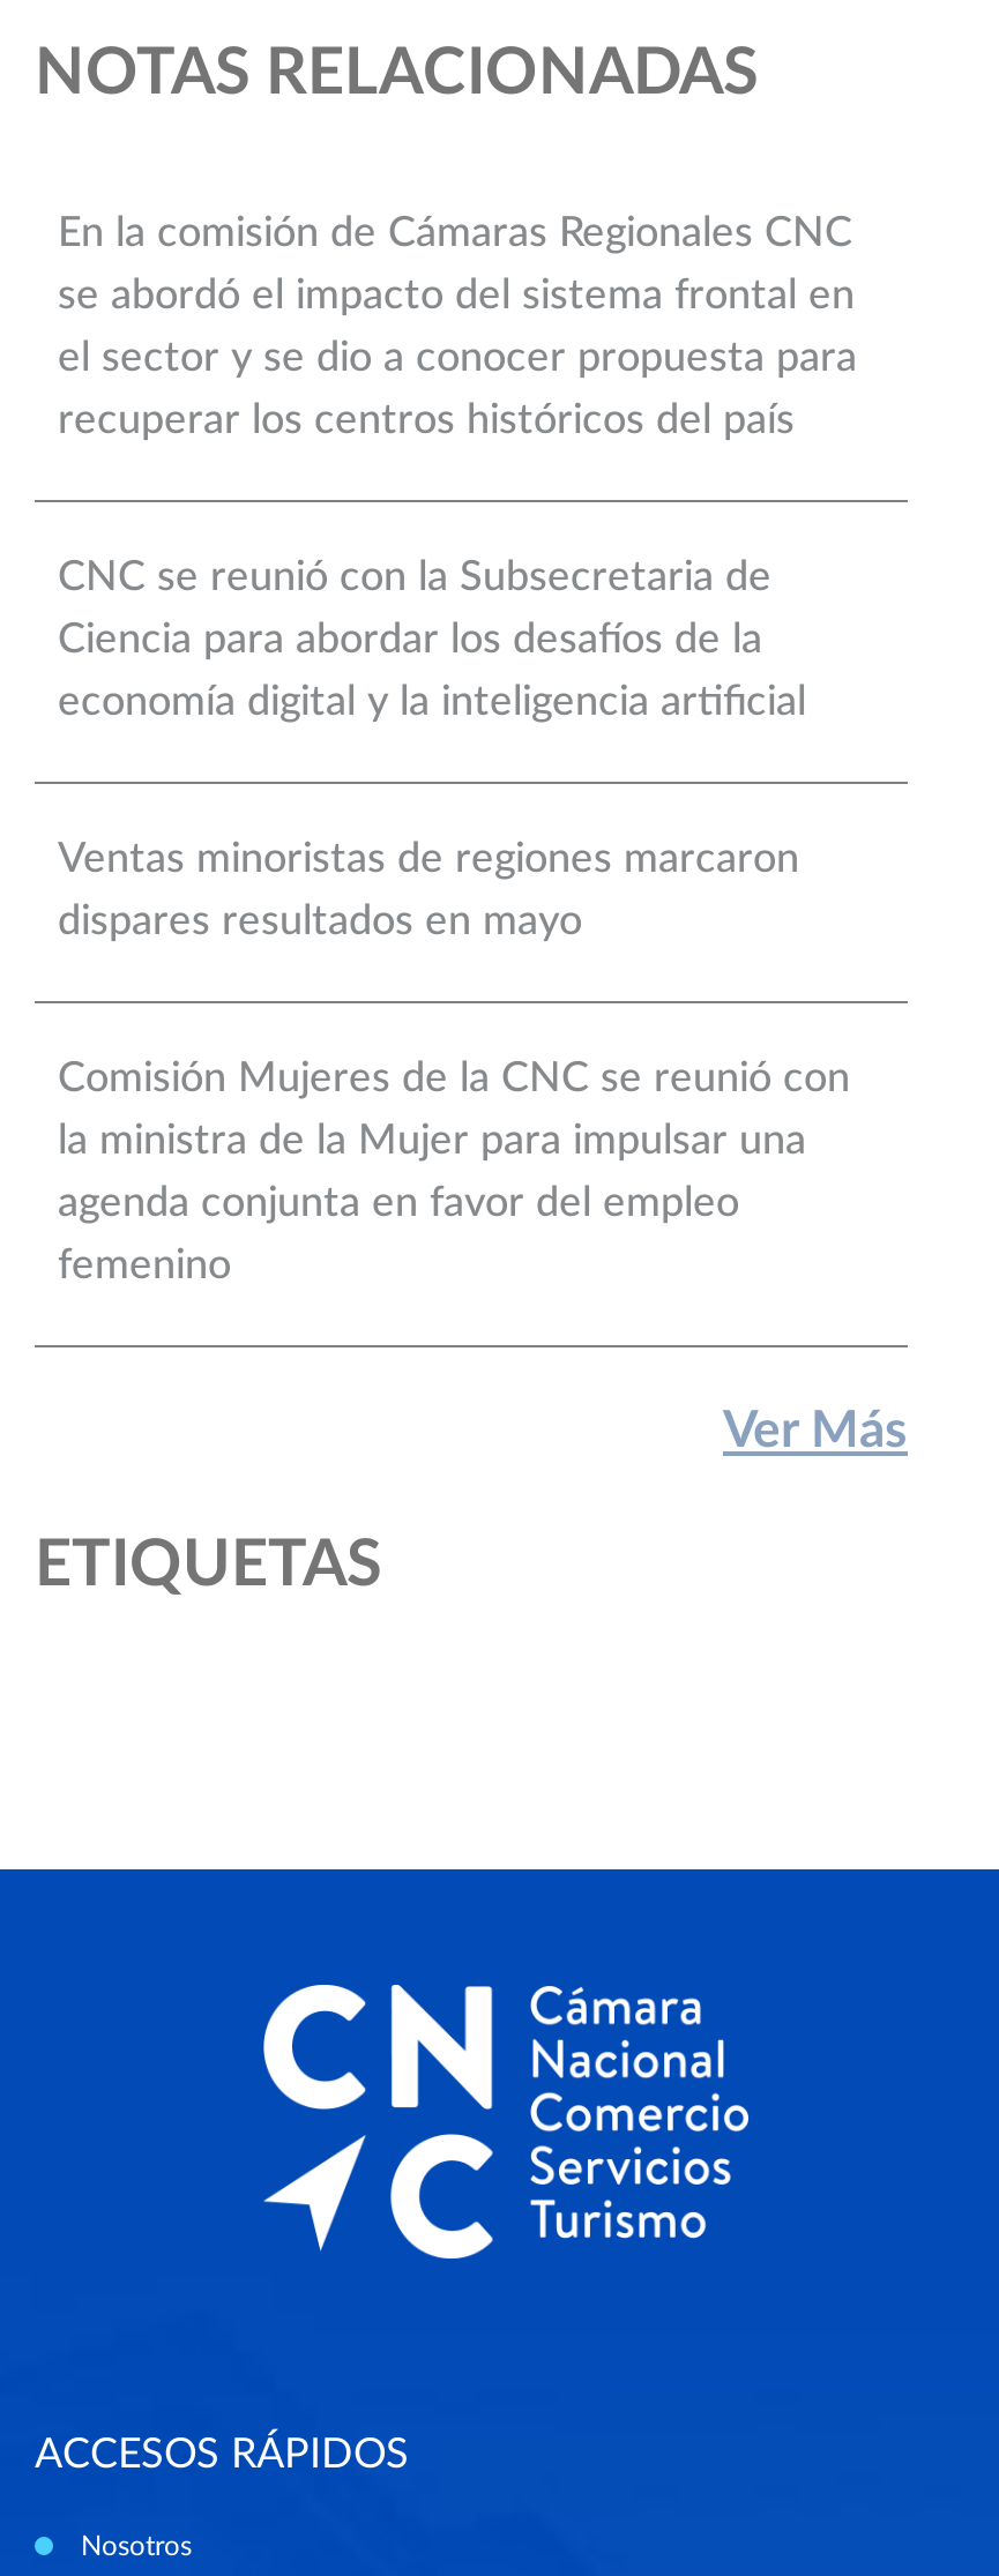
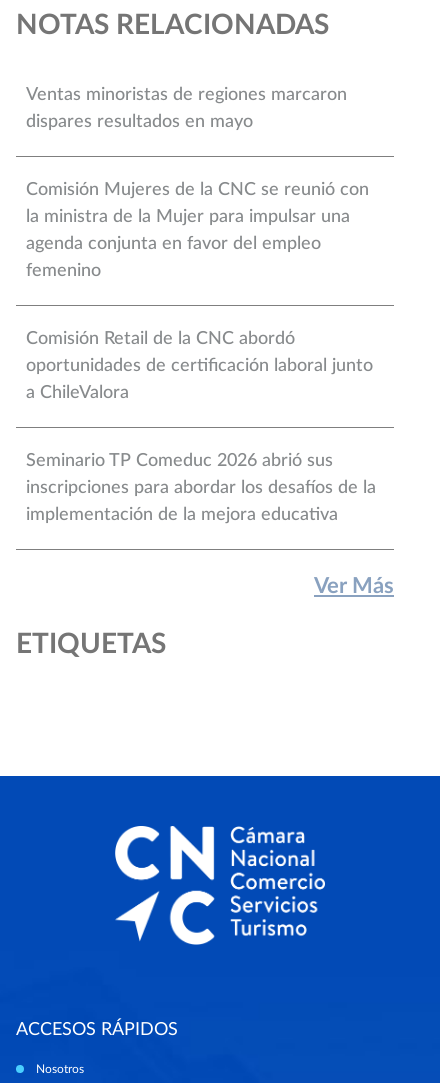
- En la comisión de Cámaras Regionales CNC
- se abordó el impacto del sistema frontal en
- el sector y se dio a conocer propuesta para
- recuperar los centros históricos del país

- CNC se reunió con la Subsecretaria de
- Ciencia para abordar los desafíos de la
- economía digital y la inteligencia artificial

moved up: Ventas minoristas de regiones marcaron | dispares resultados en mayo | Comisión Mujeres de la CNC se reunió con | la ministra de la Mujer para impulsar una | agenda conjunta en favor del empleo | femenino

+ Comisión Retail de la CNC abordó
+ oportunidades de certificación laboral junto
+ a ChileValora

+ Seminario TP Comeduc 2026 abrió sus
+ inscripciones para abordar los desafíos de la
+ implementación de la mejora educativa
